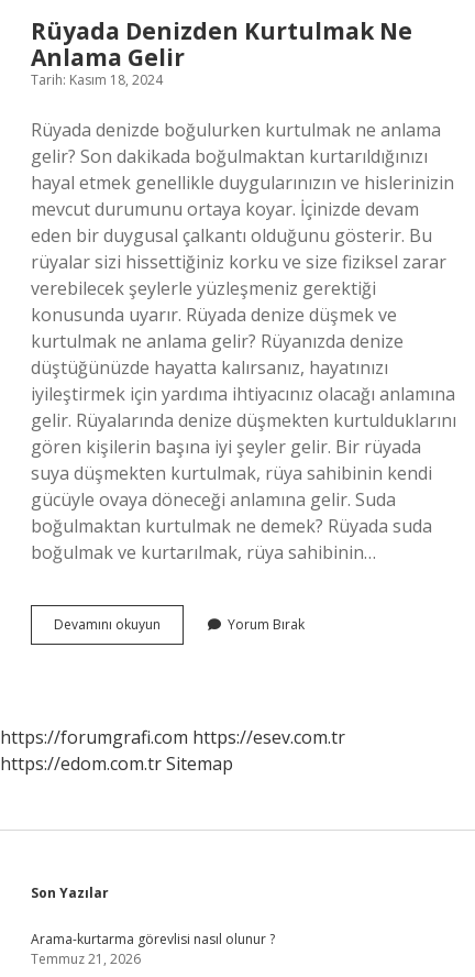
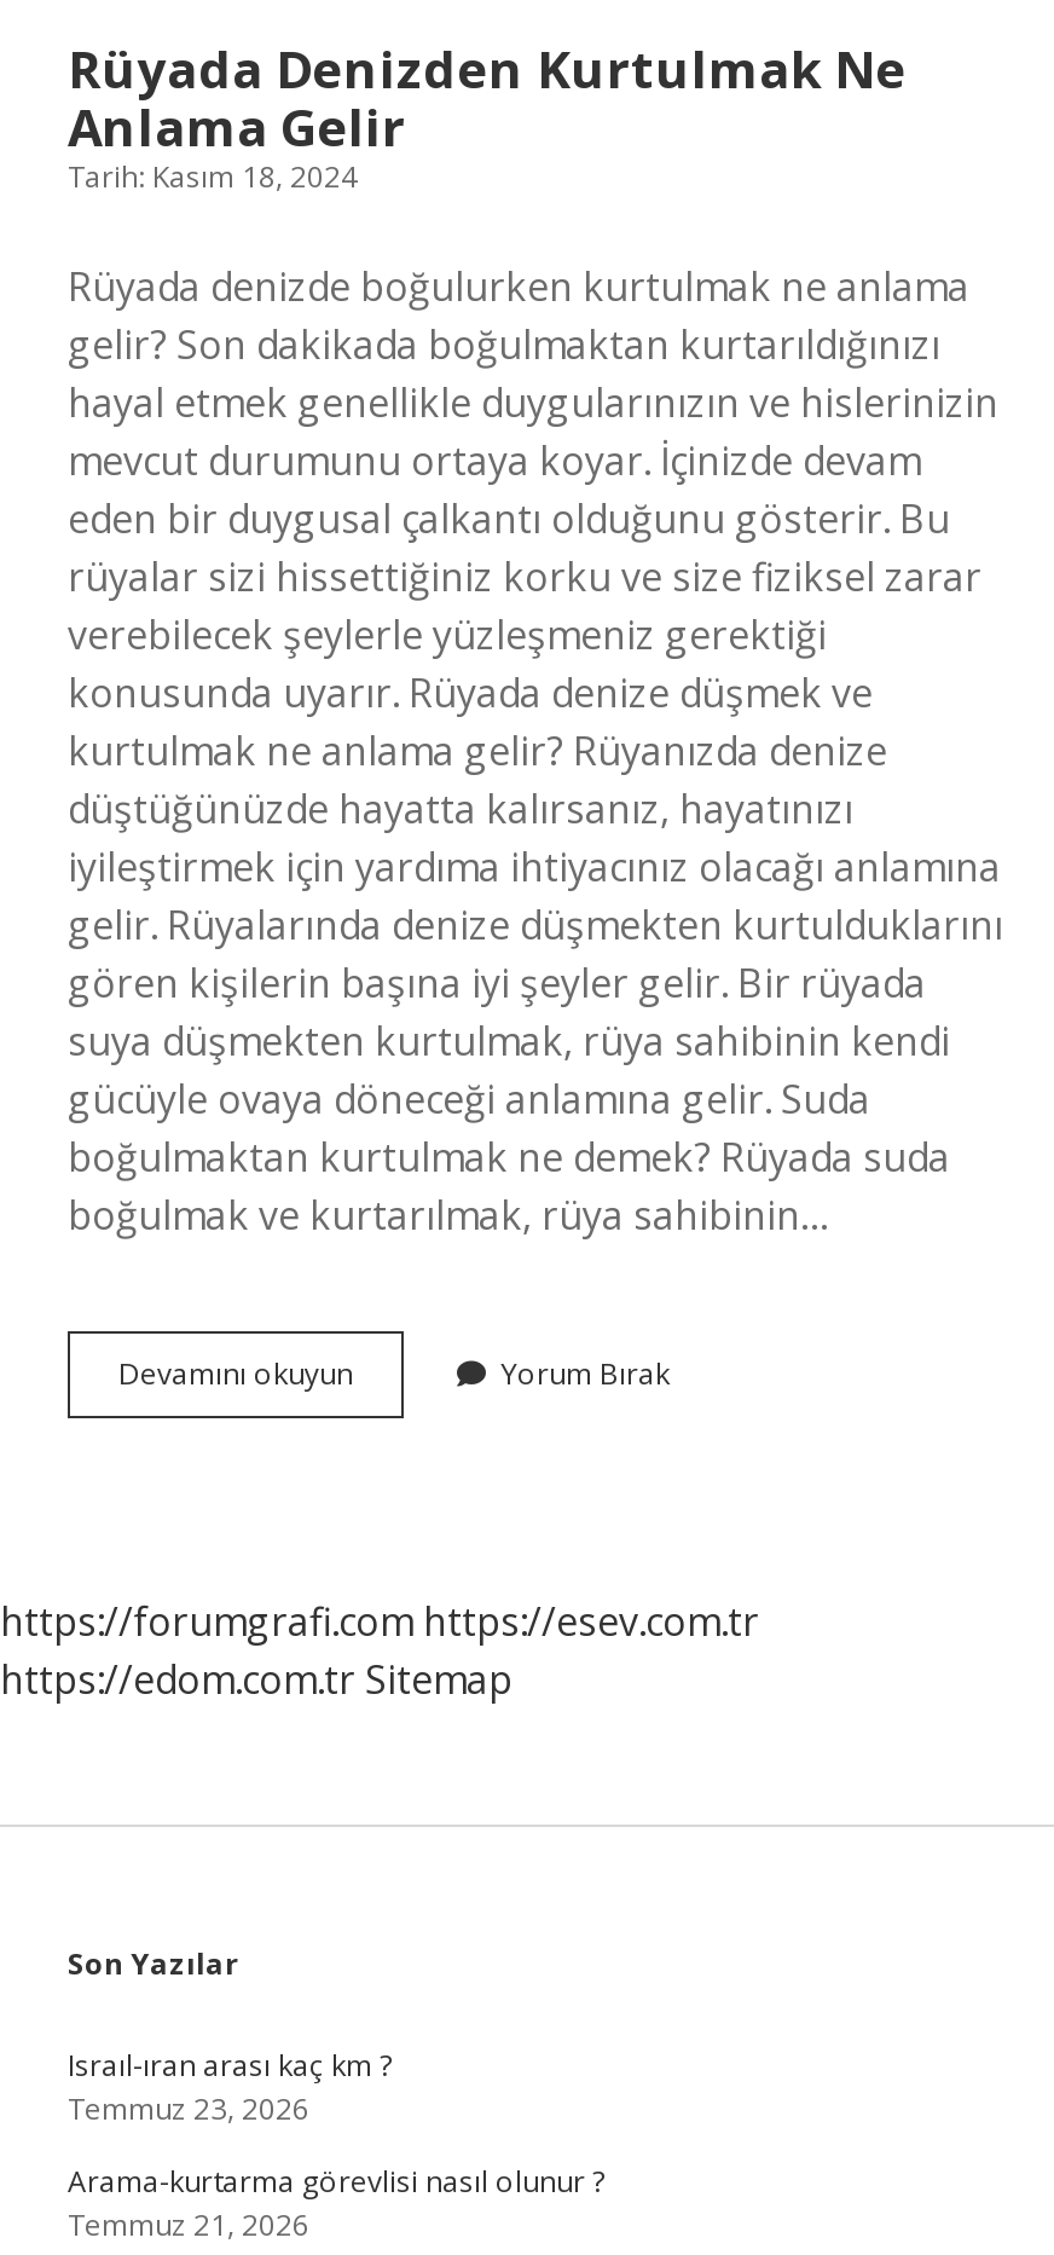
+ Israıl-ıran arası kaç km ?
+ Temmuz 23, 2026
